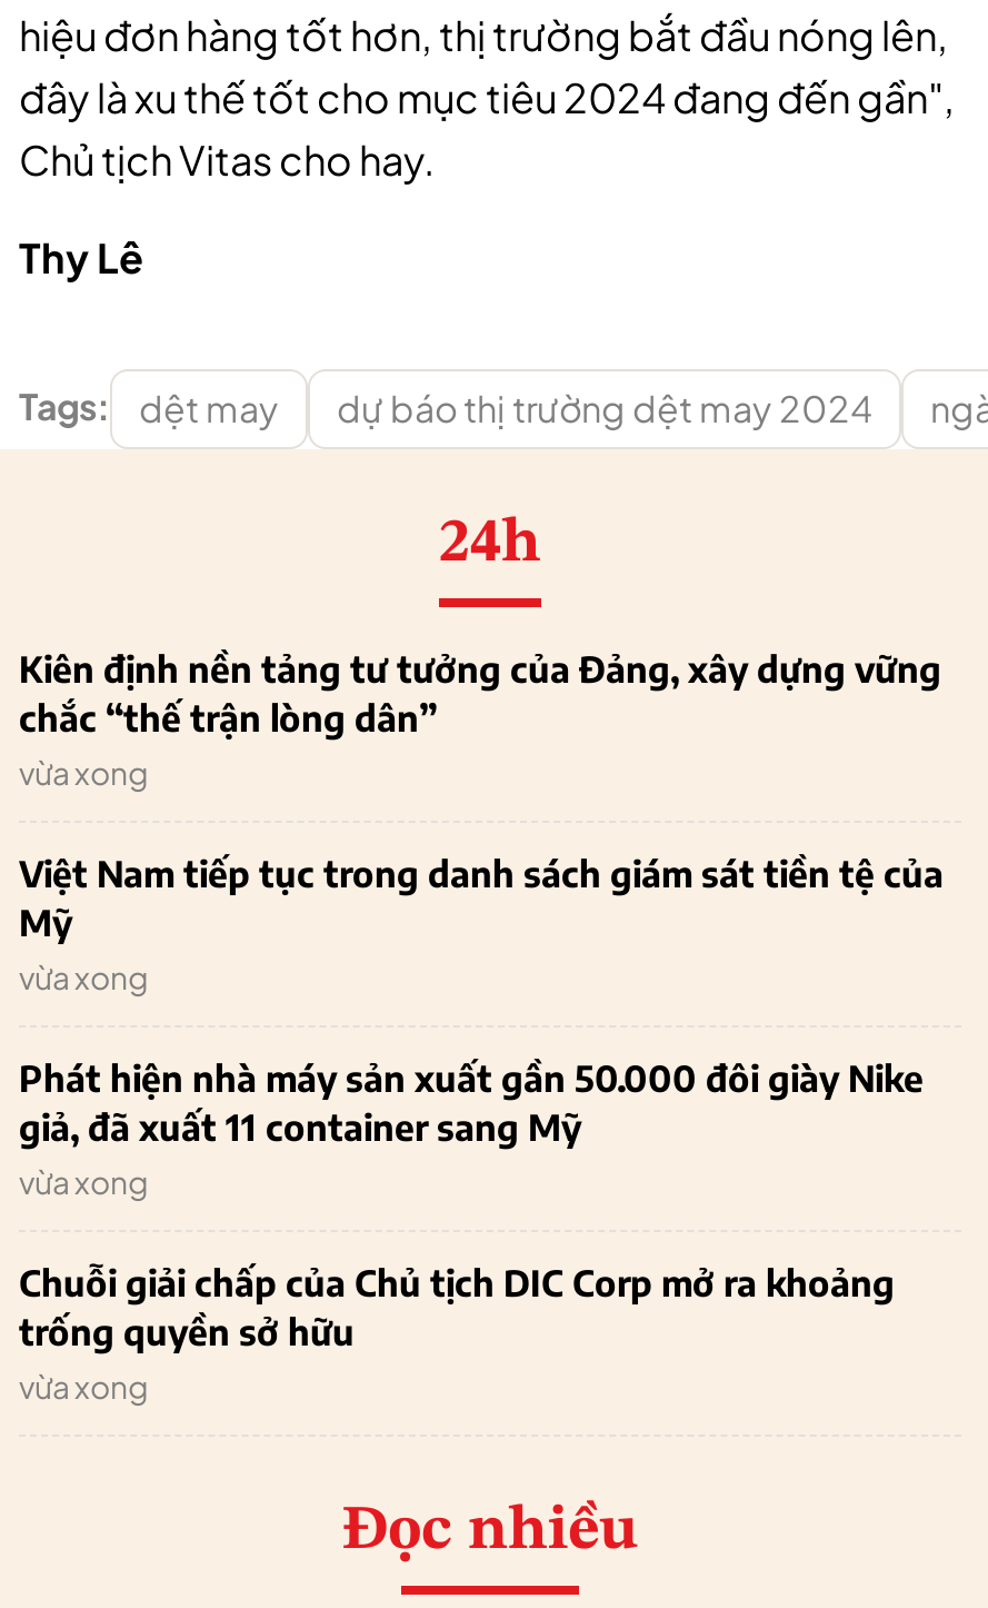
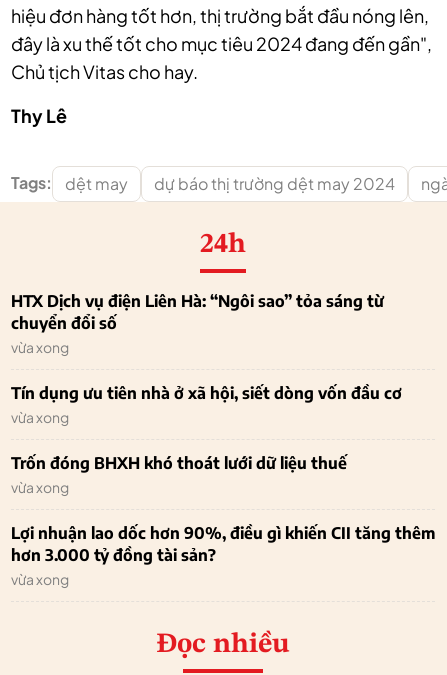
- Kiên định nền tảng tư tưởng của Đảng, xây dựng vững
- chắc “thế trận lòng dân”
+ HTX Dịch vụ điện Liên Hà: “Ngôi sao” tỏa sáng từ
+ chuyển đổi số

- Việt Nam tiếp tục trong danh sách giám sát tiền tệ của
- Mỹ
+ Tín dụng ưu tiên nhà ở xã hội, siết dòng vốn đầu cơ

- Phát hiện nhà máy sản xuất gần 50.000 đôi giày Nike
- giả, đã xuất 11 container sang Mỹ
+ Trốn đóng BHXH khó thoát lưới dữ liệu thuế

- Chuỗi giải chấp của Chủ tịch DIC Corp mở ra khoảng
- trống quyền sở hữu
+ Lợi nhuận lao dốc hơn 90%, điều gì khiến CII tăng thêm
+ hơn 3.000 tỷ đồng tài sản?
